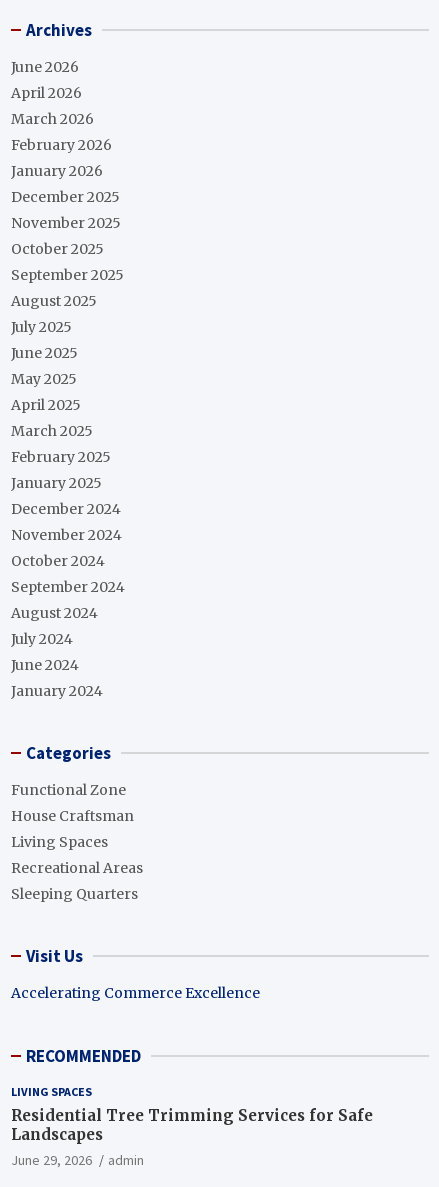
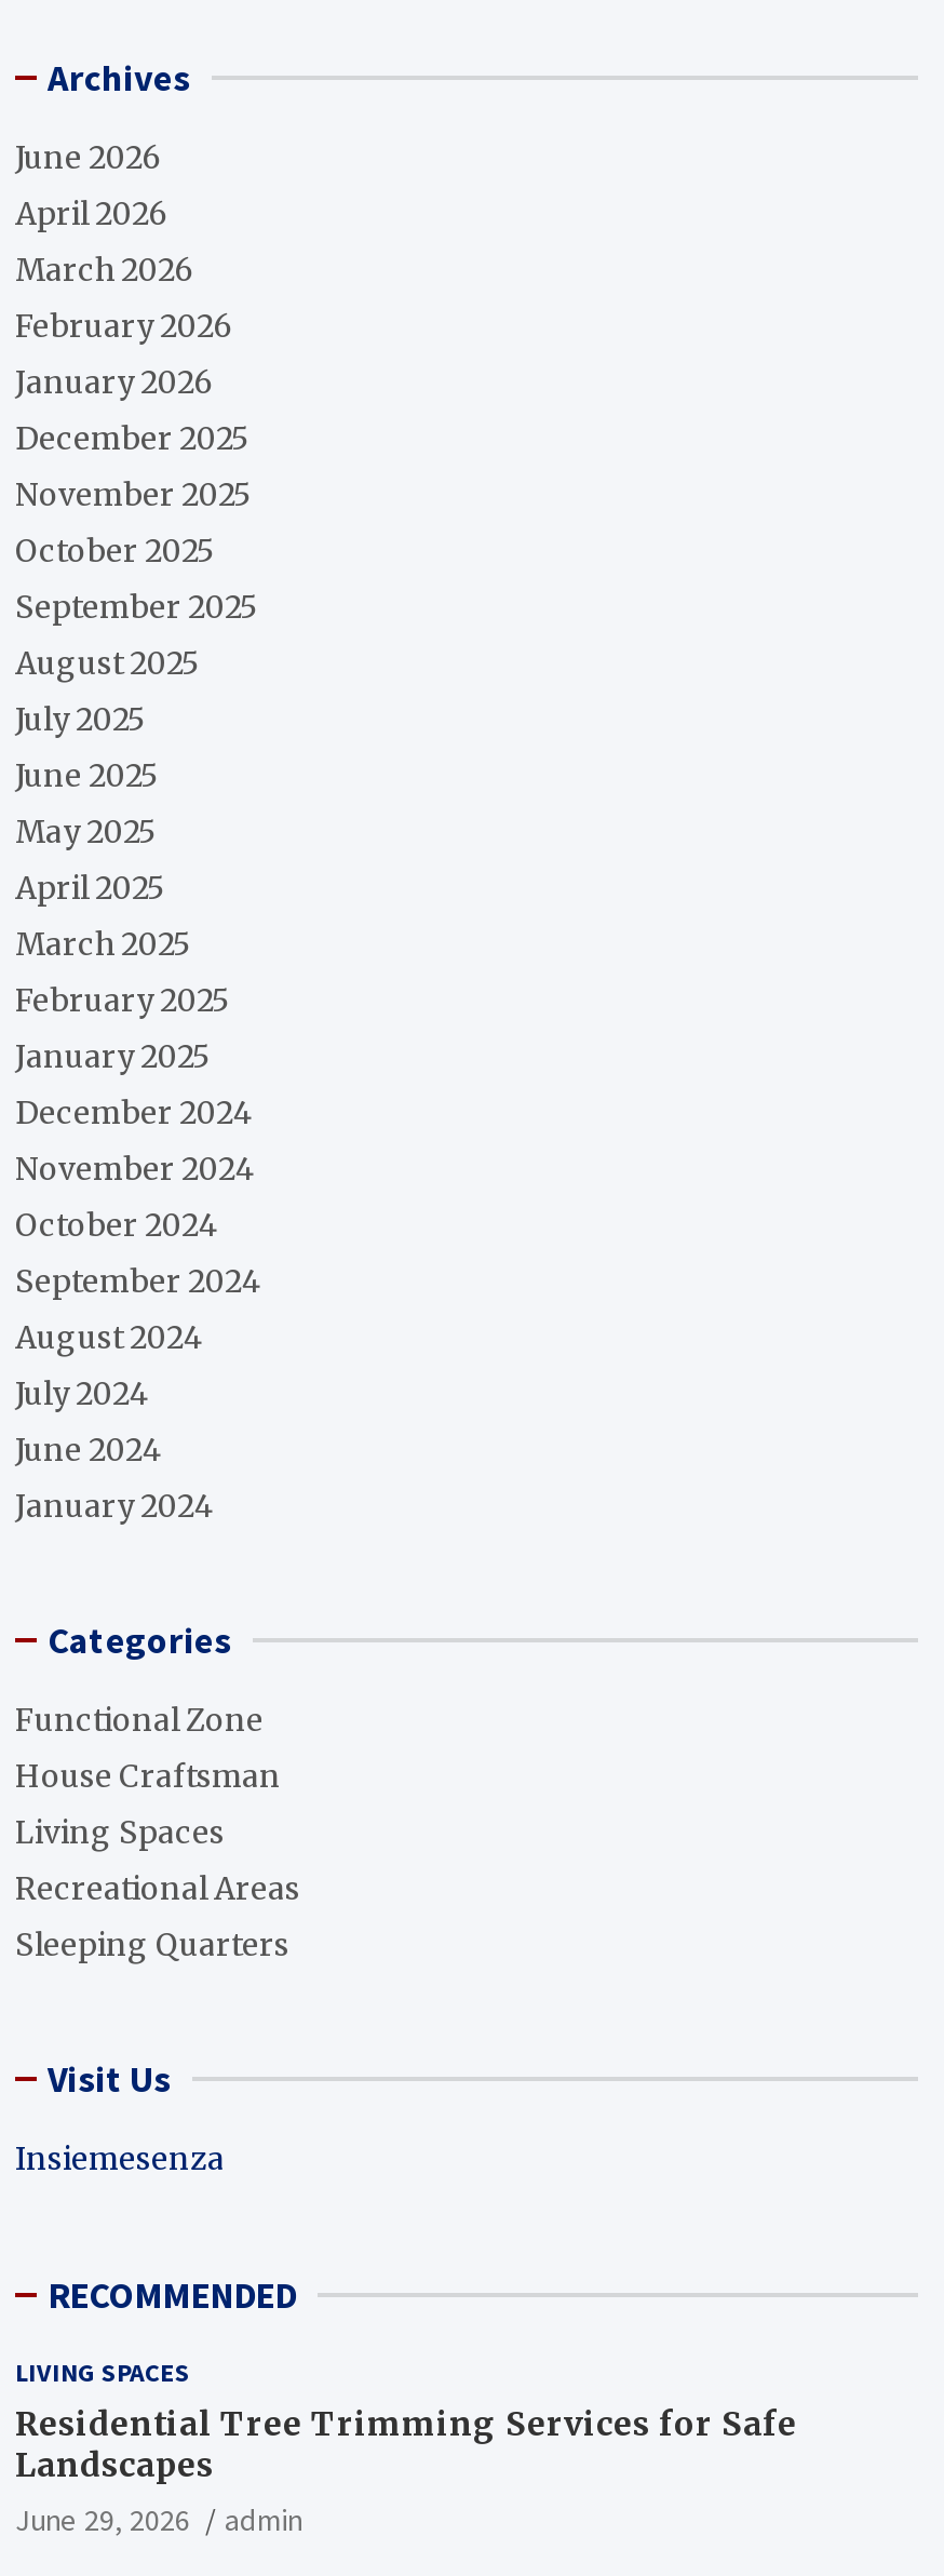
- Accelerating Commerce Excellence
+ Insiemesenza
